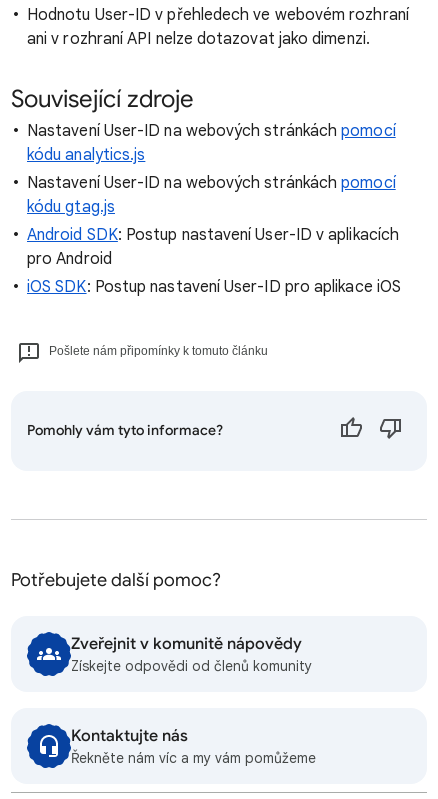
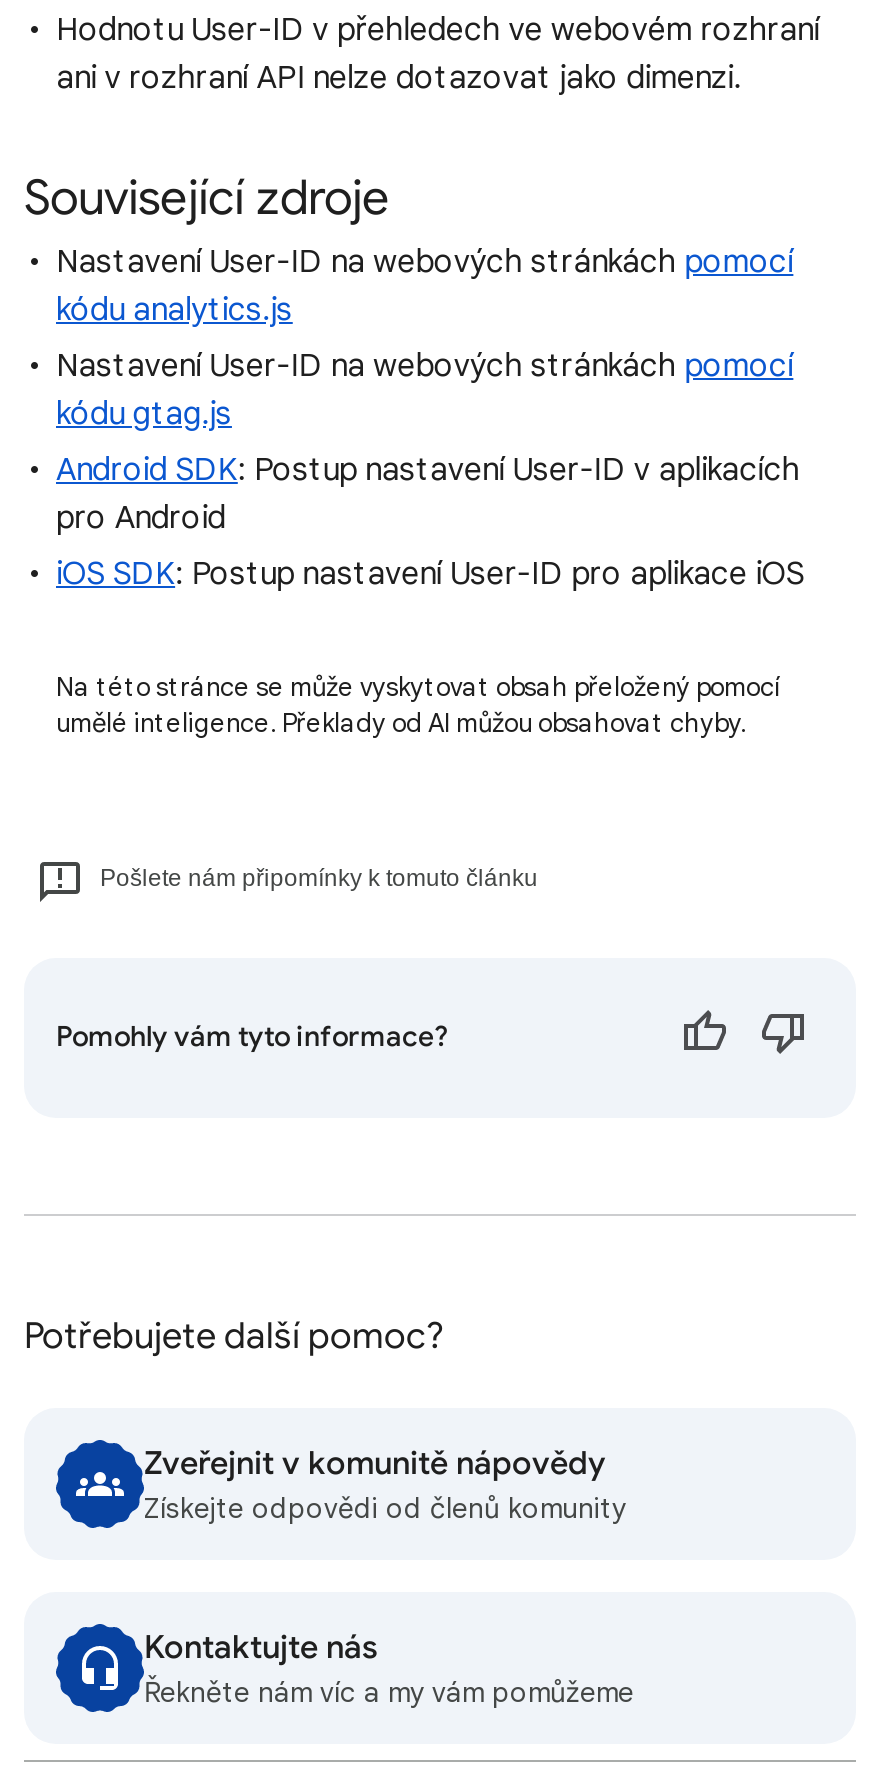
+ Na této stránce se může vyskytovat obsah přeložený pomocí
+ umělé inteligence. Překlady od AI můžou obsahovat chyby.
